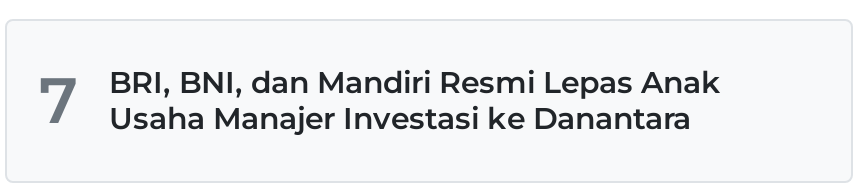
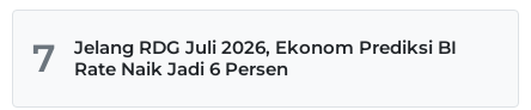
- BRI, BNI, dan Mandiri Resmi Lepas Anak
- Usaha Manajer Investasi ke Danantara
+ Jelang RDG Juli 2026, Ekonom Prediksi BI
+ Rate Naik Jadi 6 Persen
